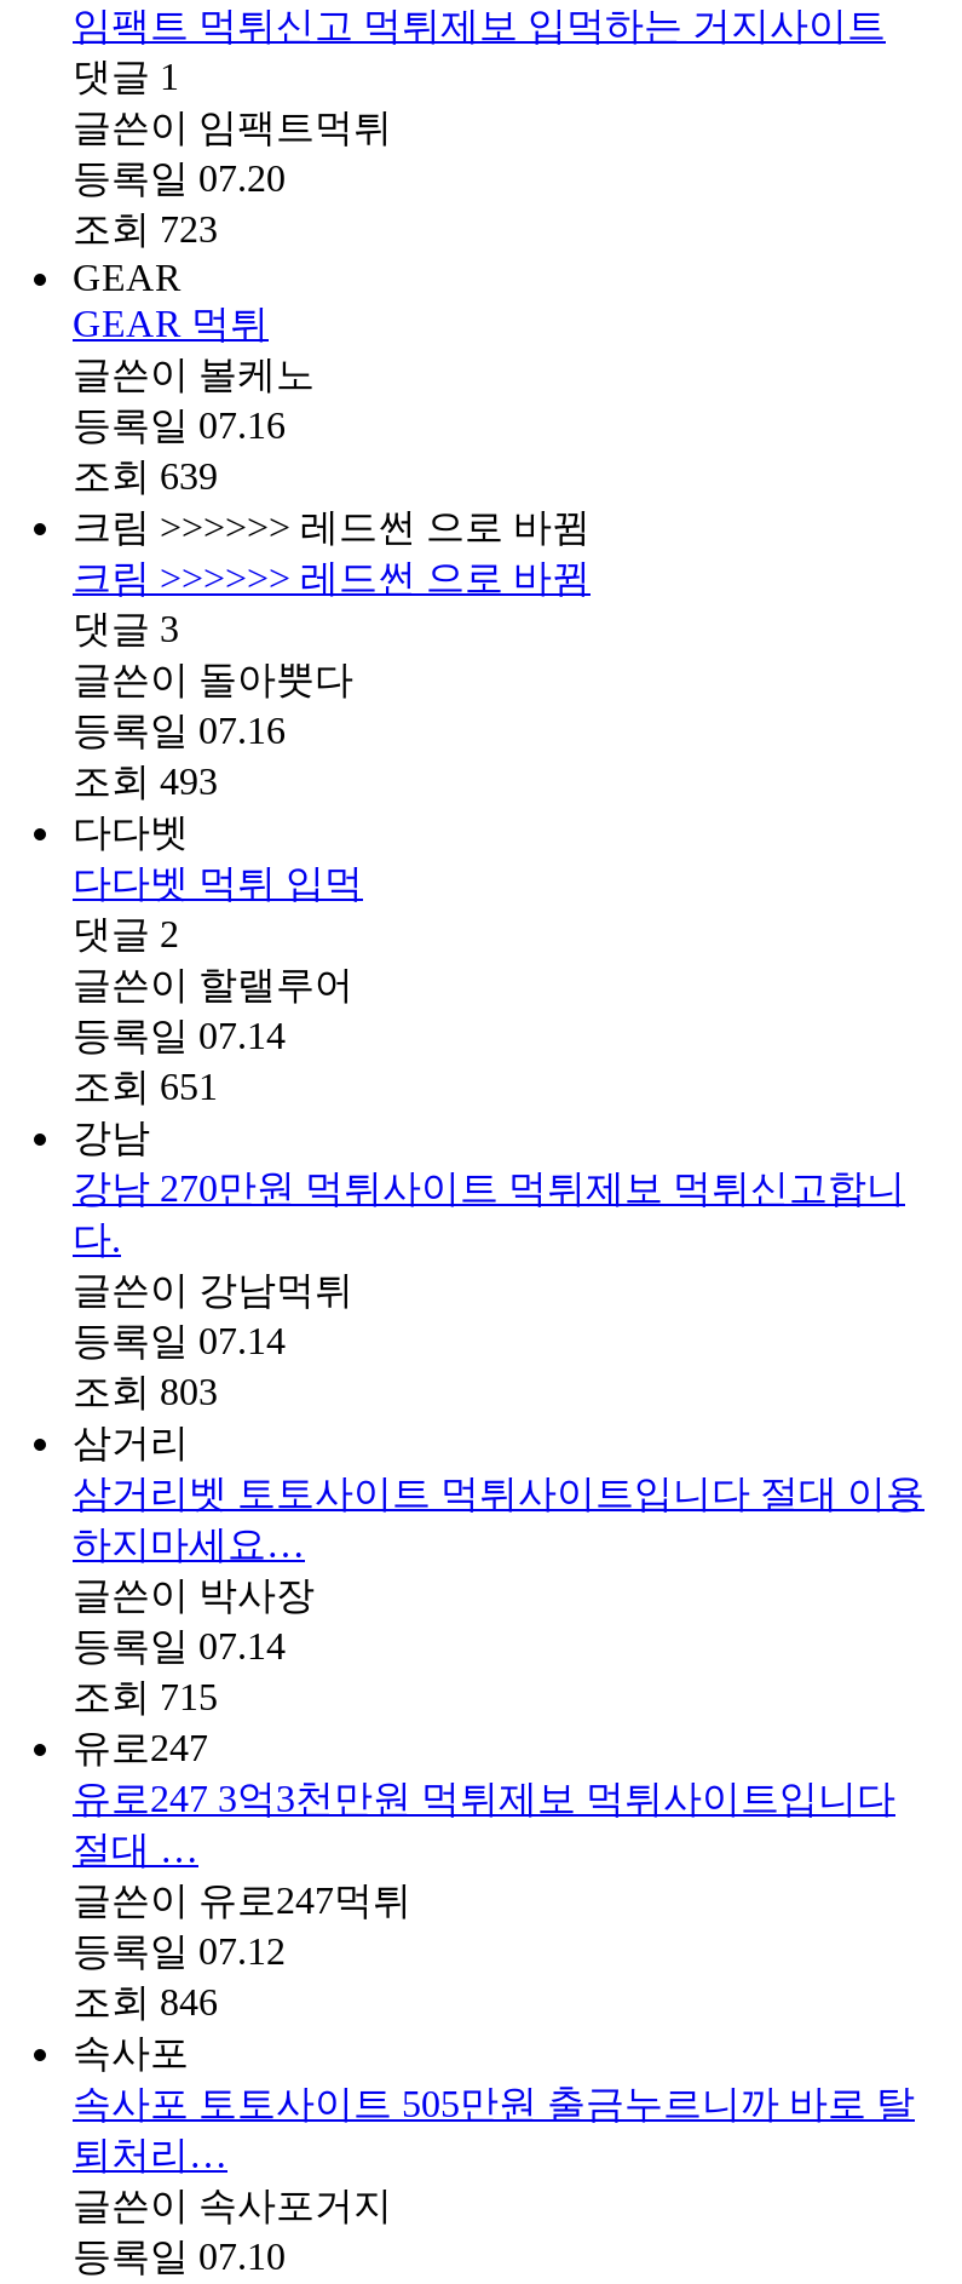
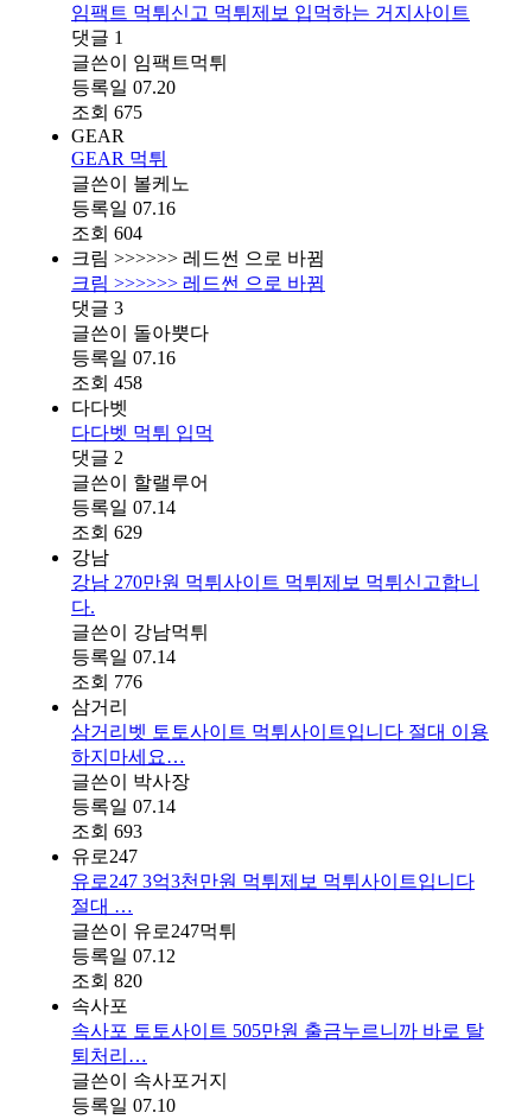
- 조회 723
+ 조회 675

- 조회 639
+ 조회 604

- 조회 493
+ 조회 458

- 조회 651
+ 조회 629

- 조회 803
+ 조회 776

- 조회 715
+ 조회 693

- 조회 846
+ 조회 820
